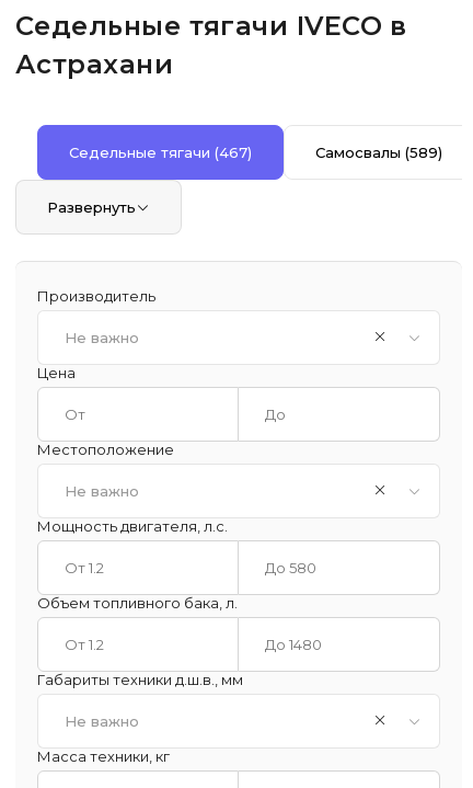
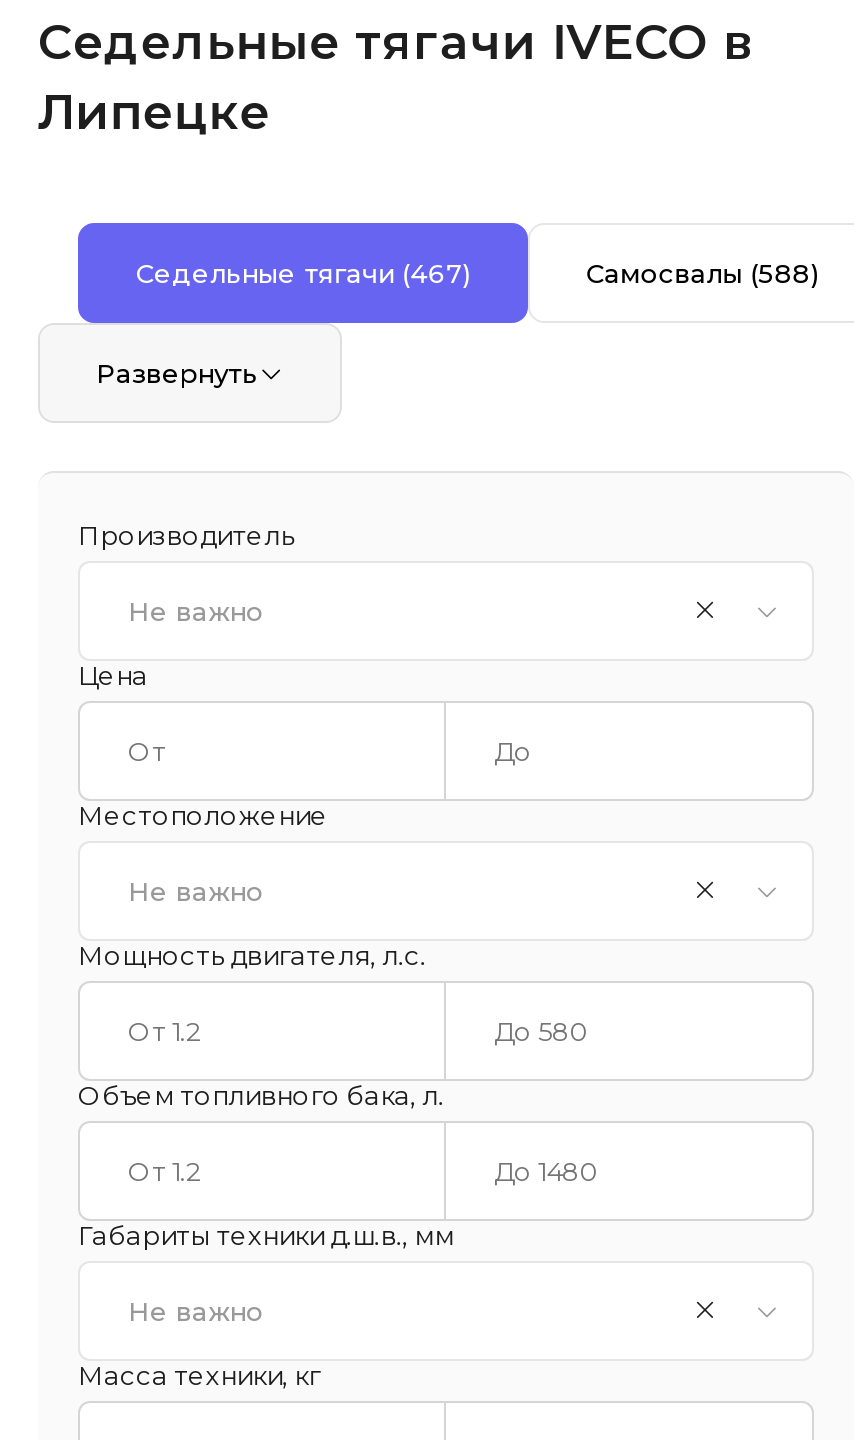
- Астрахани
+ Липецке

- Самосвалы (589)
+ Самосвалы (588)
